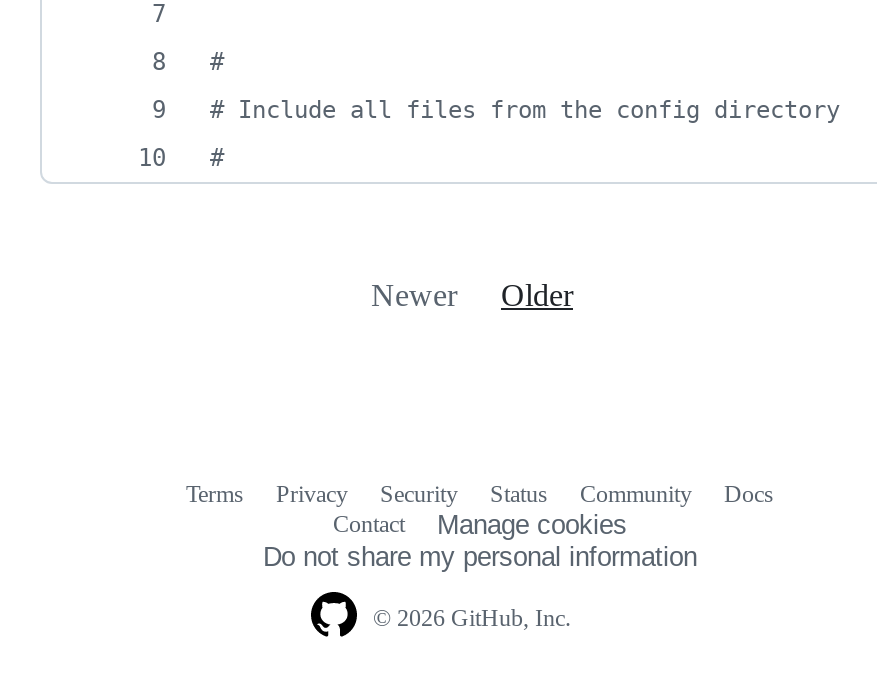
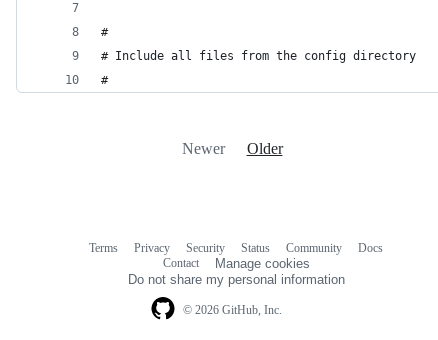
- #Include all files from the config directory
+ # Include all files from the config directory
